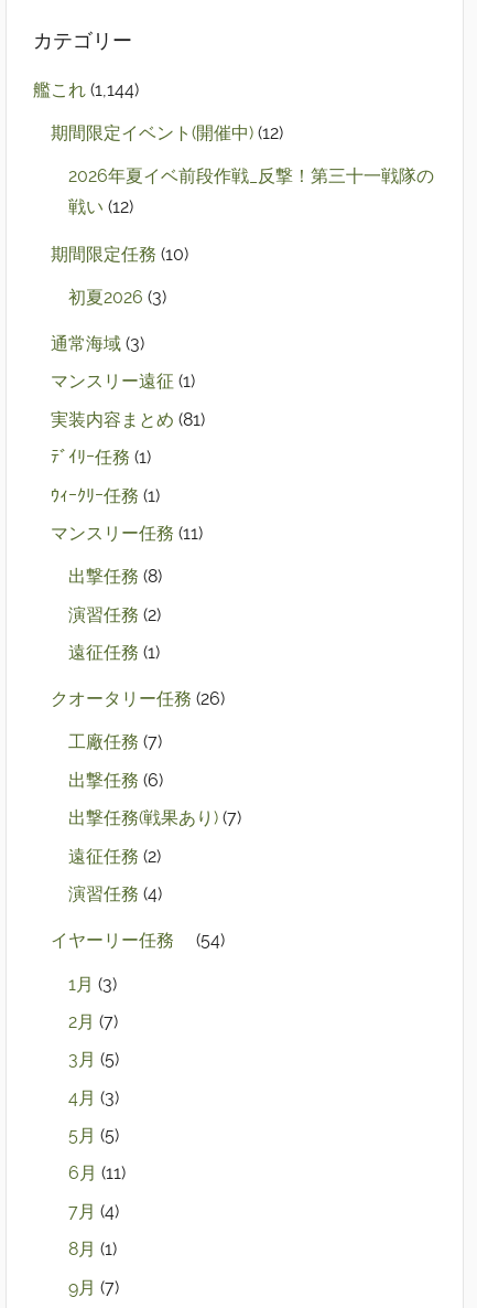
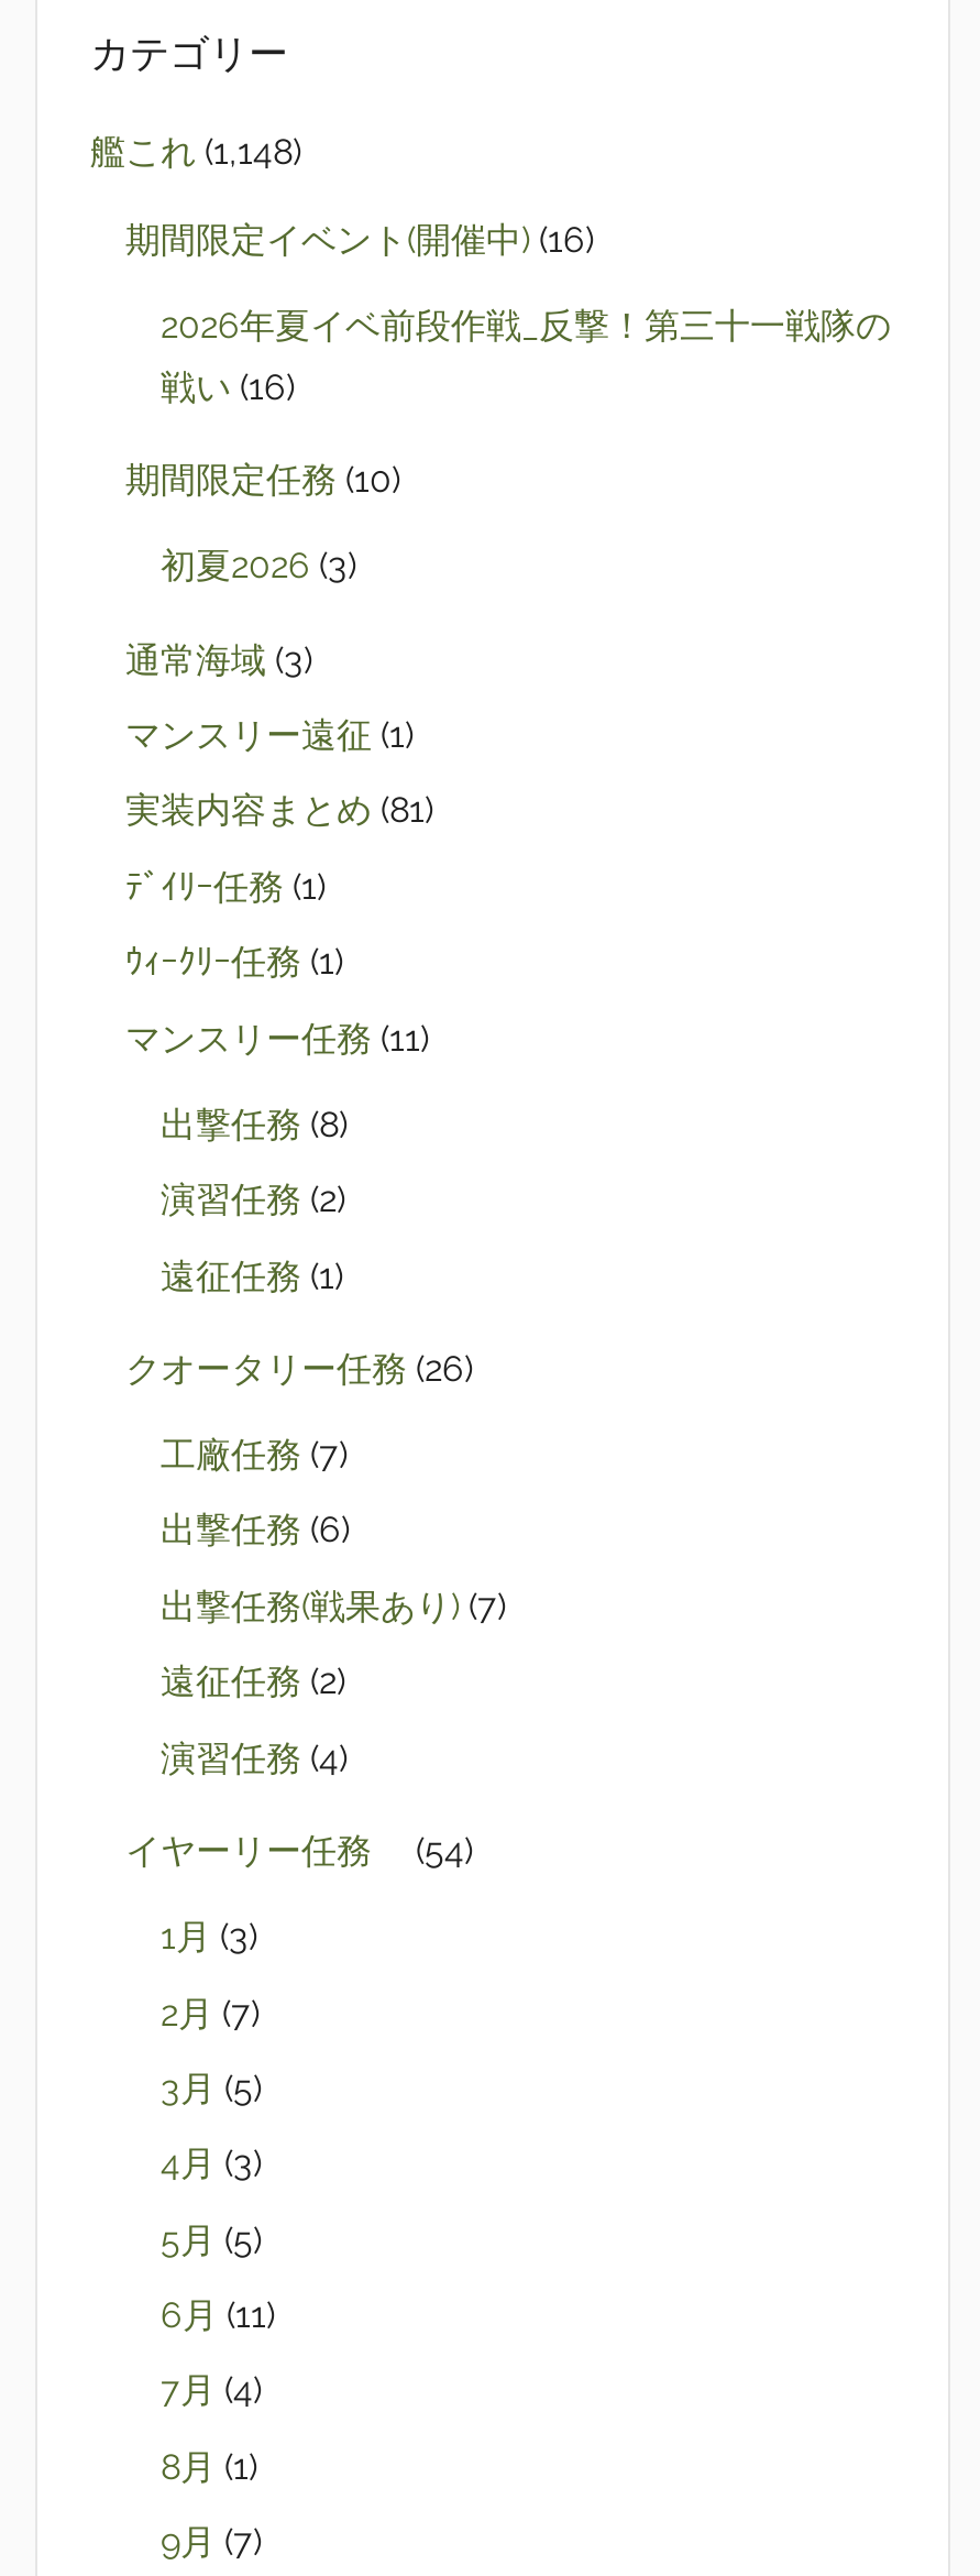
- 艦これ(1,144)
+ 艦これ(1,148)

- 期間限定イベント(開催中) (12)
+ 期間限定イベント(開催中) (16)

- 戦い(12)
+ 戦い(16)
